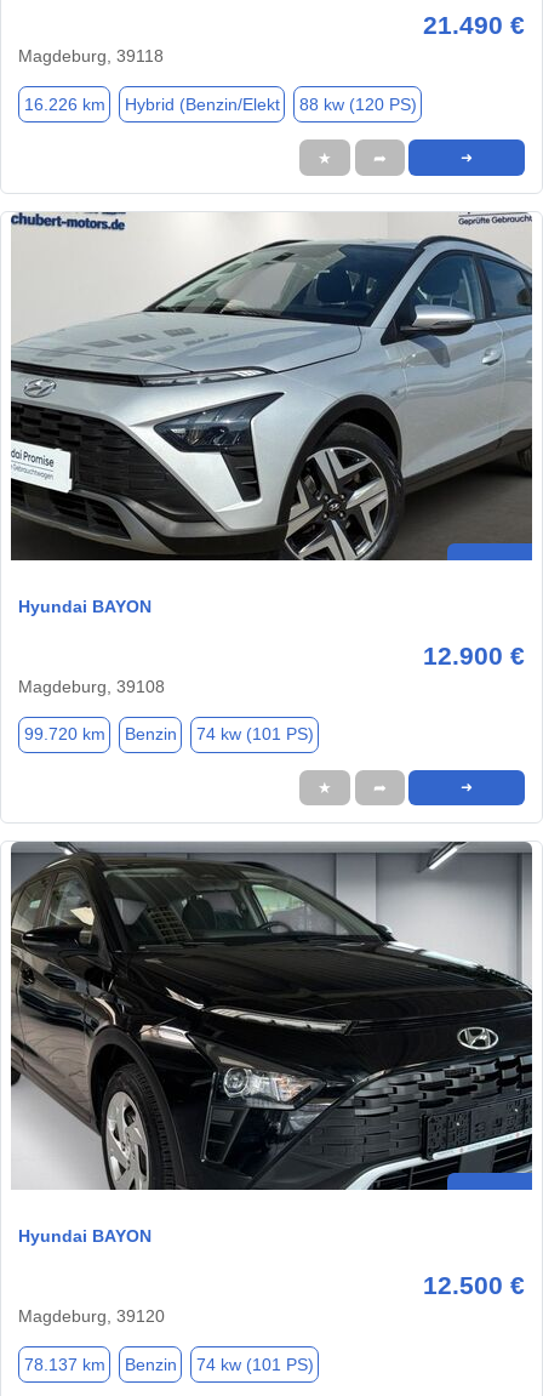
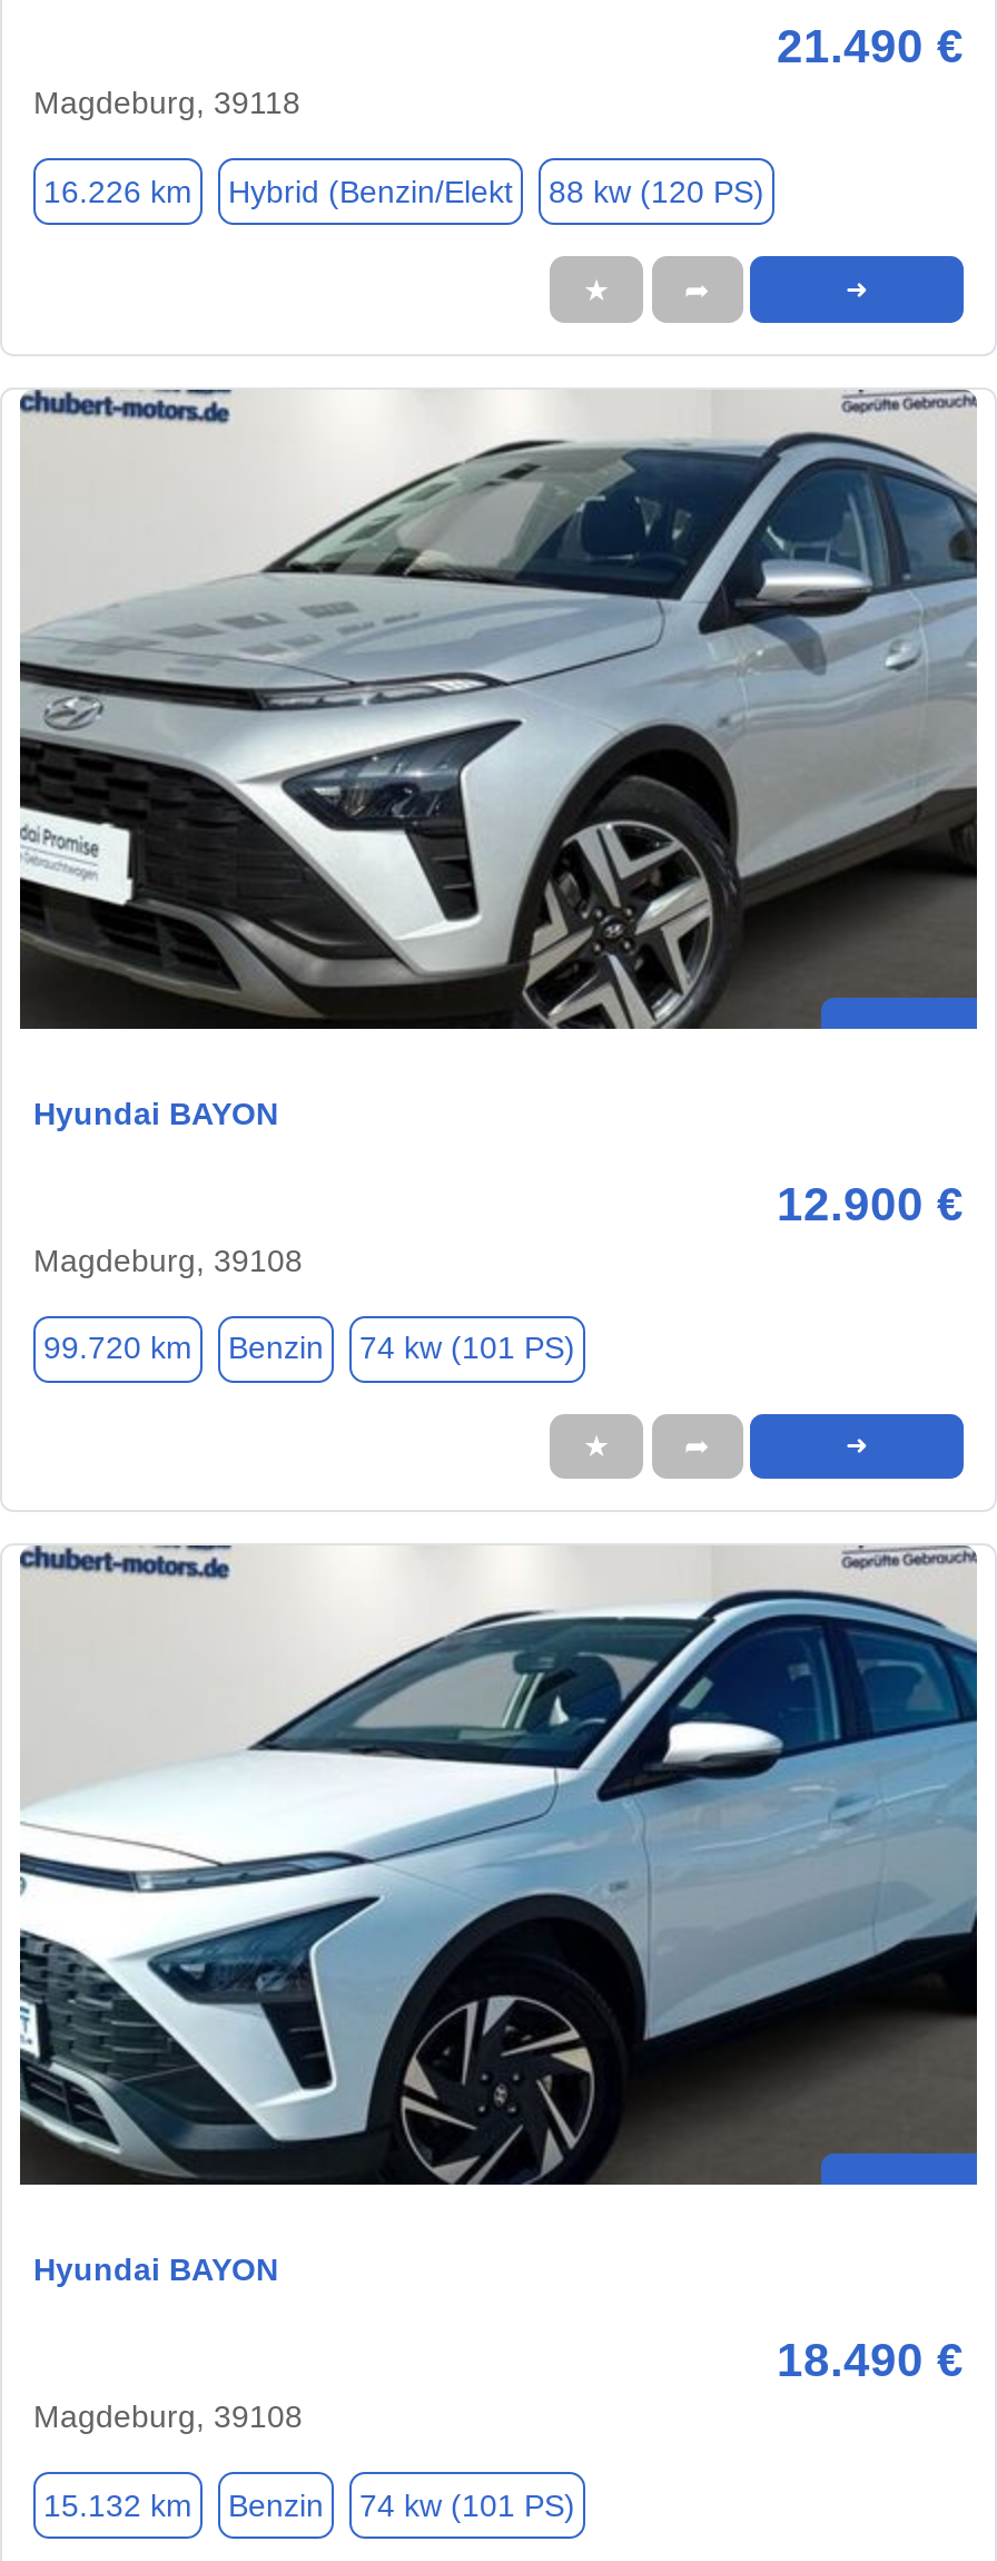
- [image]
+ [image]

- 12.500 €
+ 18.490 €

- Magdeburg, 39120
+ Magdeburg, 39108

- 78.137 km Benzin 74 kw (101 PS)
+ 15.132 km Benzin 74 kw (101 PS)
